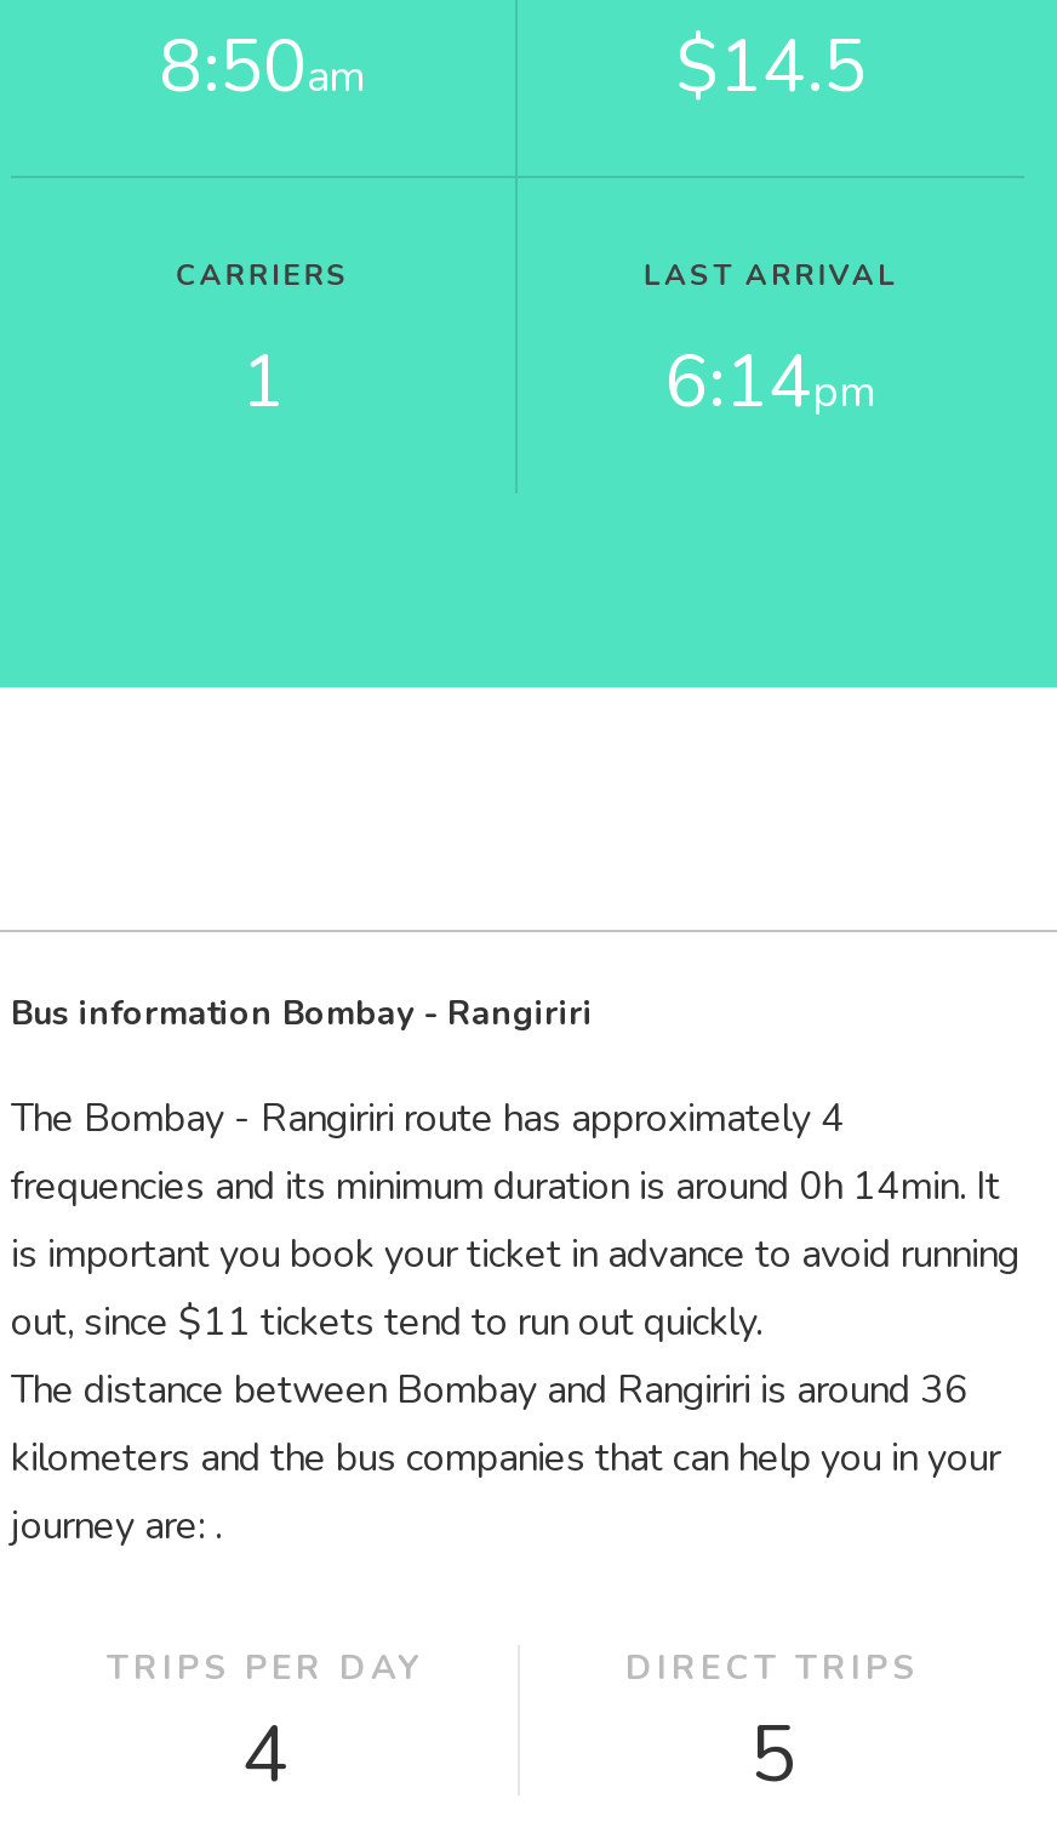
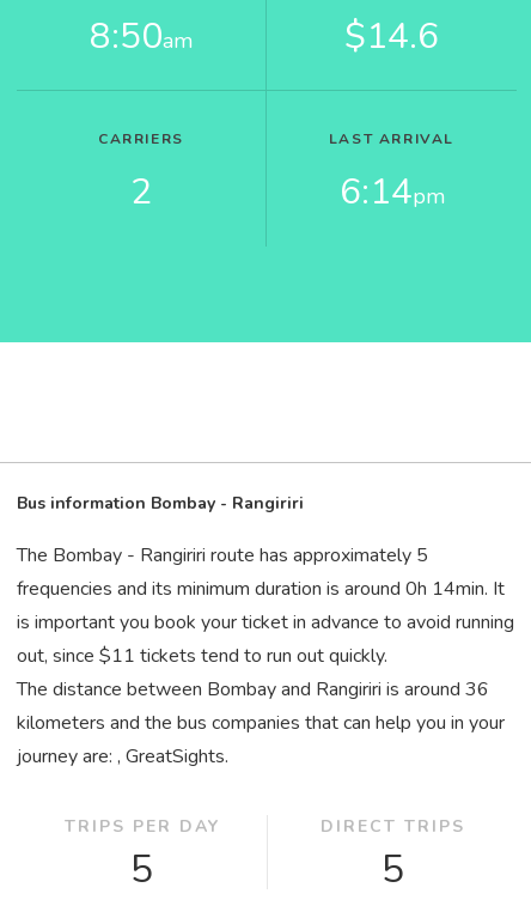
- $14.5
+ $14.6

- 1
+ 2

- The Bombay - Rangiriri route has approximately 4
+ The Bombay - Rangiriri route has approximately 5

- journey are: .
+ journey are: , GreatSights.

- 4
+ 5
